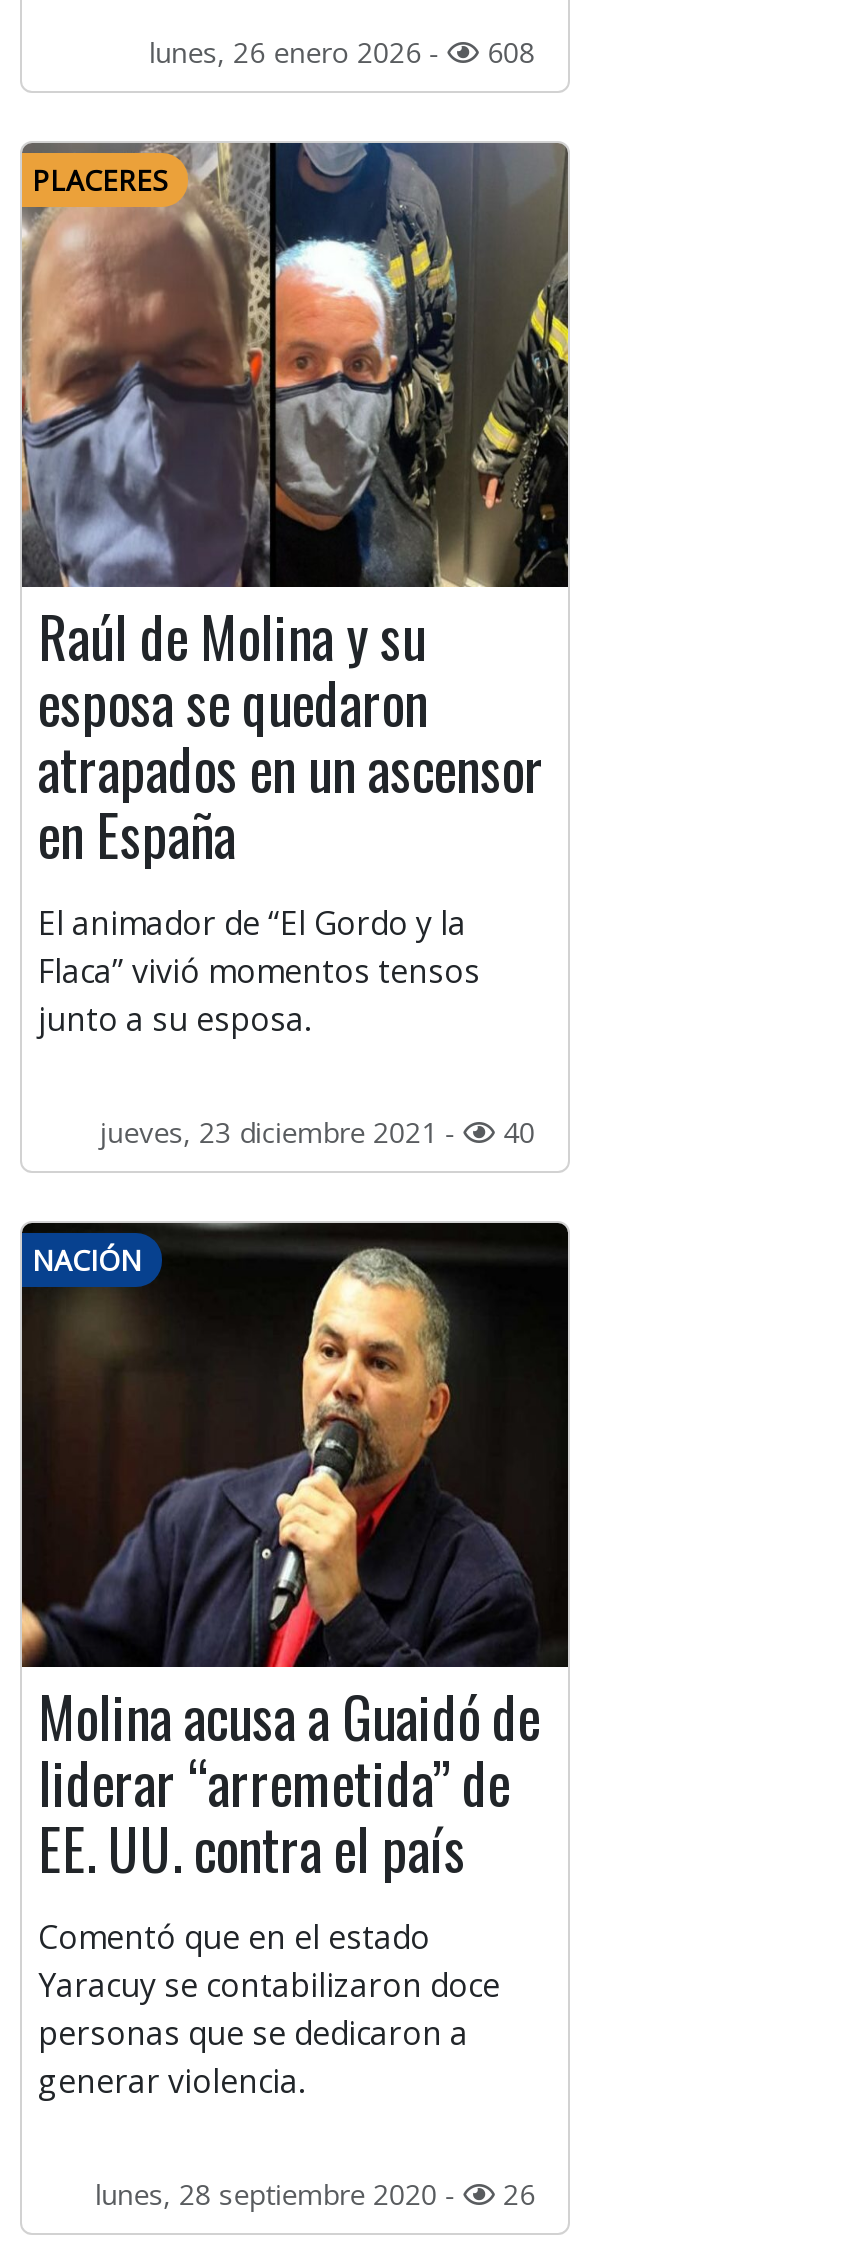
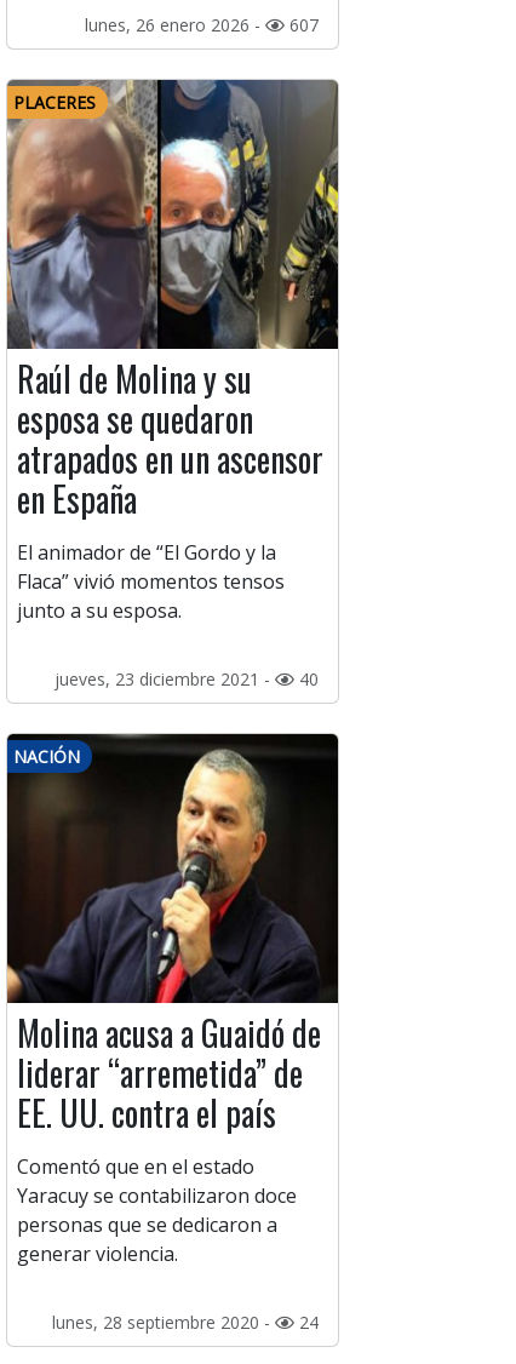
- lunes, 26 enero 2026 - 608
+ lunes, 26 enero 2026 - 607

- lunes, 28 septiembre 2020 - 26
+ lunes, 28 septiembre 2020 - 24
